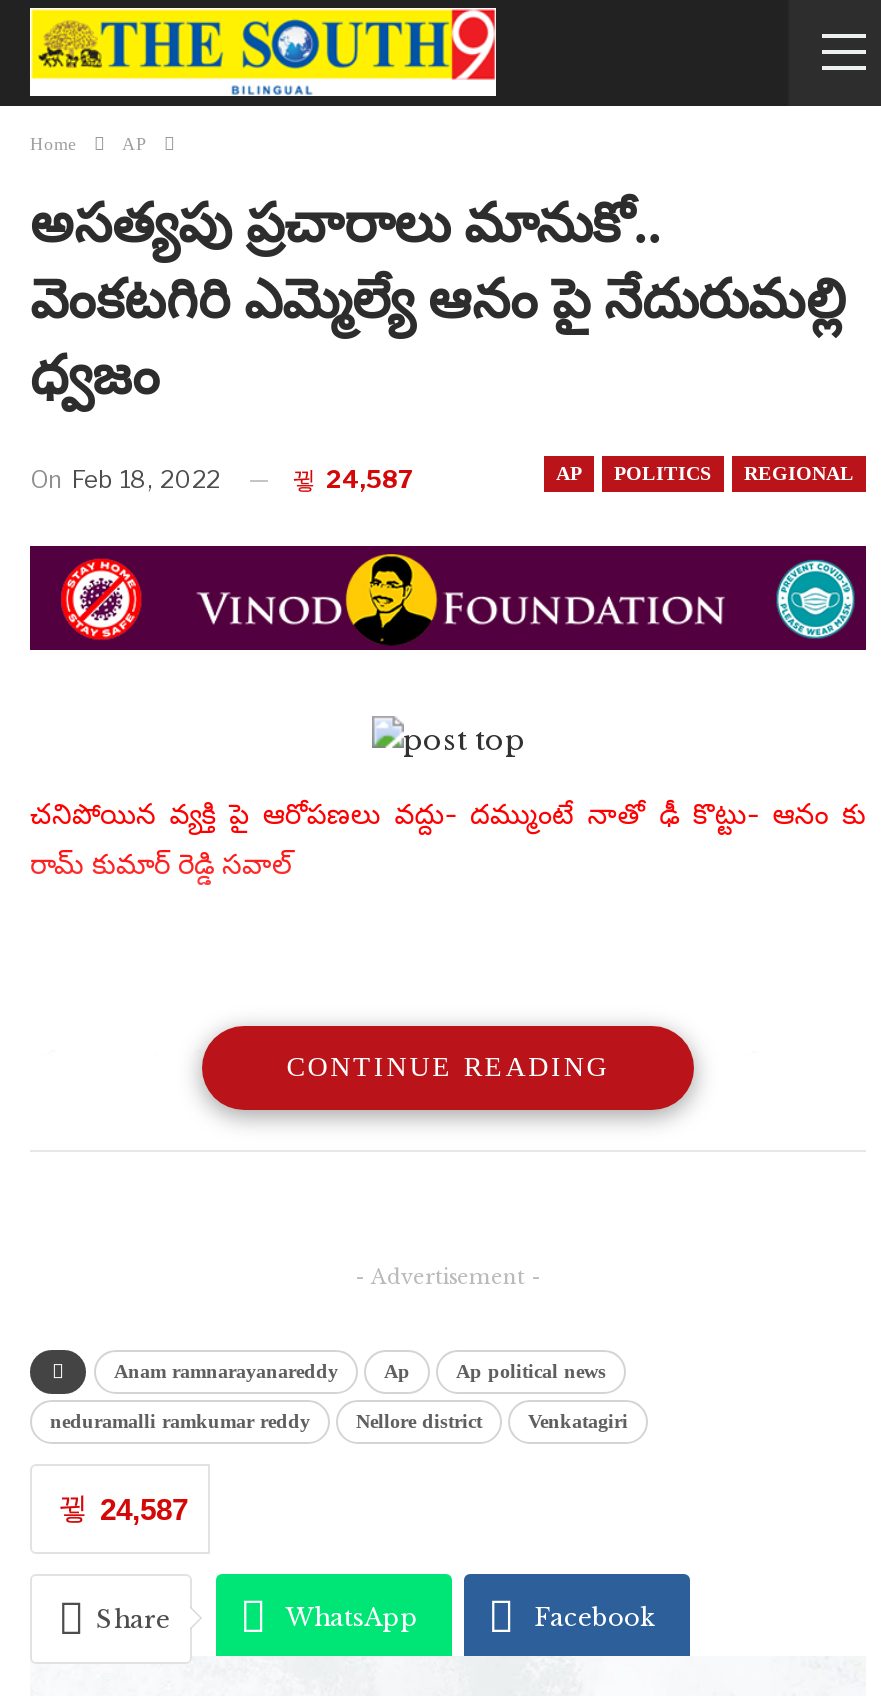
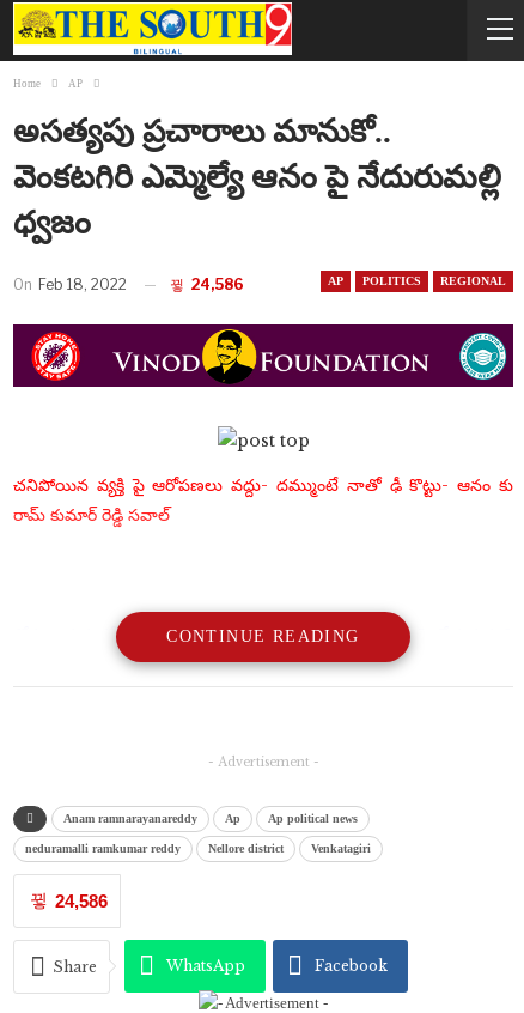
- 24,587
+ 24,586

- 24,587
+ 24,586
